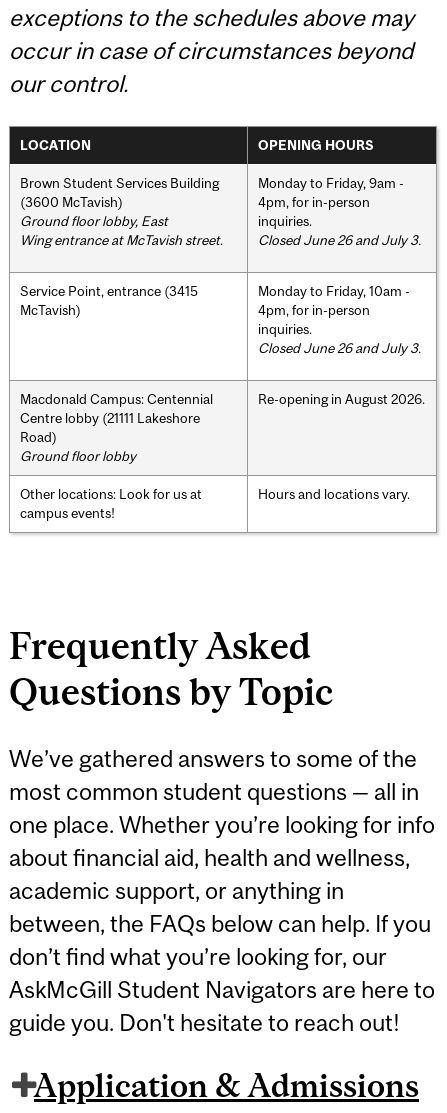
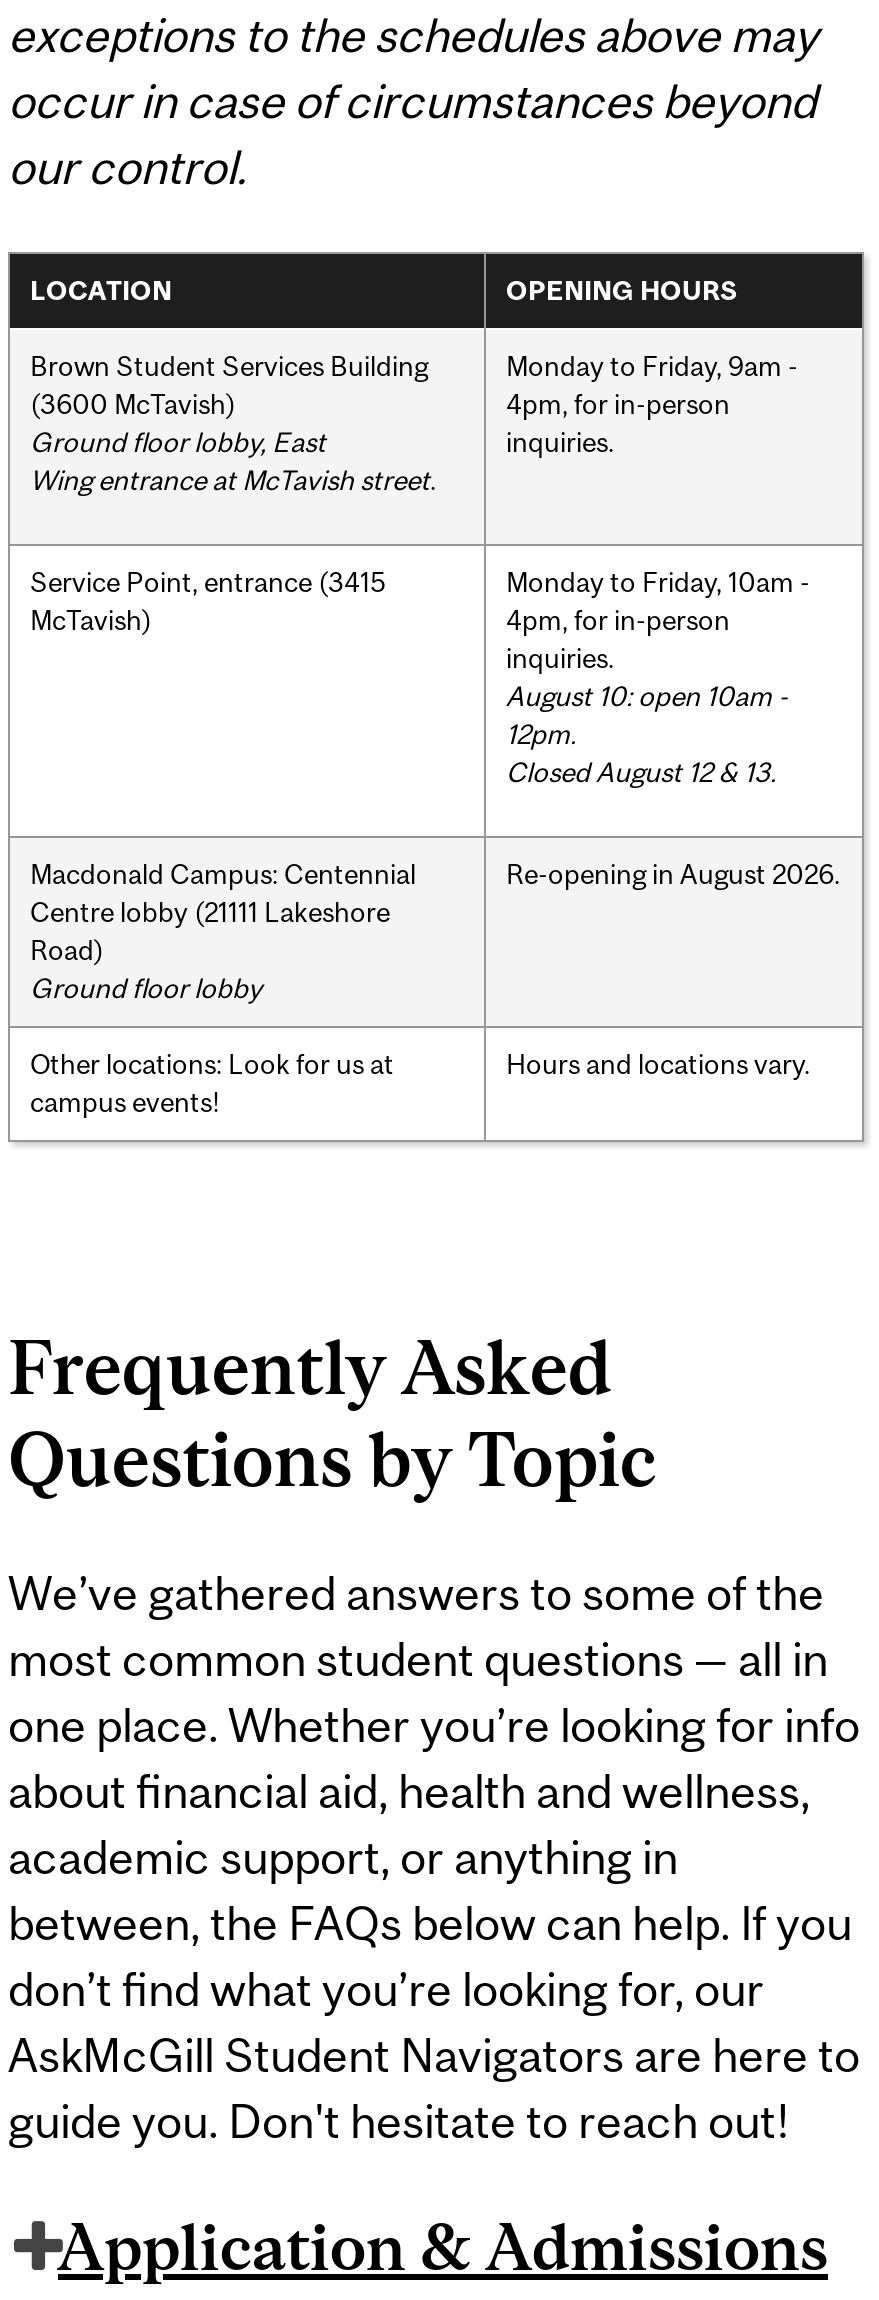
- Closed June 26 and July 3.

- Closed June 26 and July 3.
+ August 10: open 10am -
+ 12pm.
+ Closed August 12 & 13.
